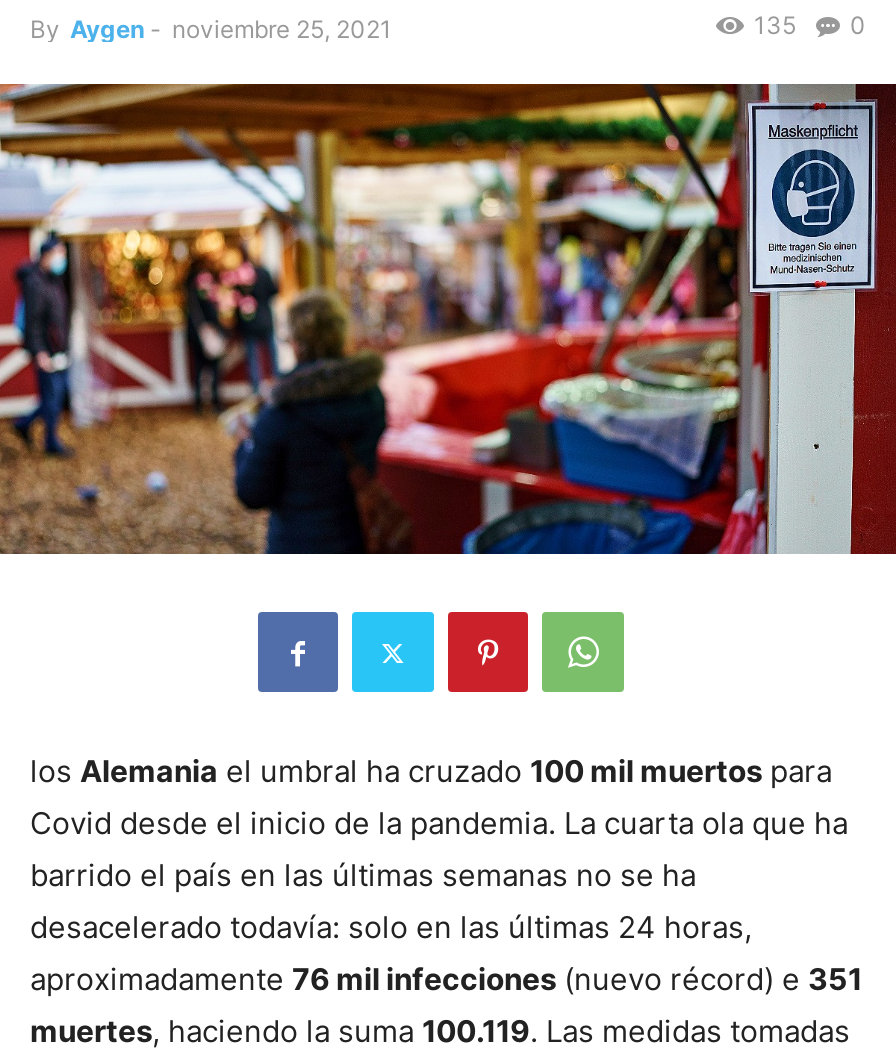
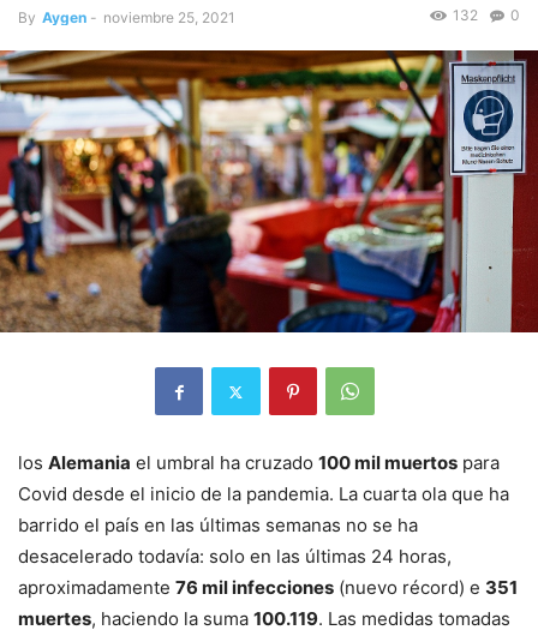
- 135 0
+ 132 0
